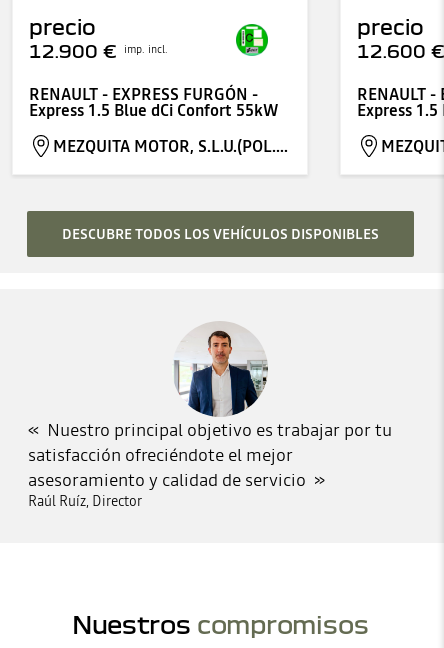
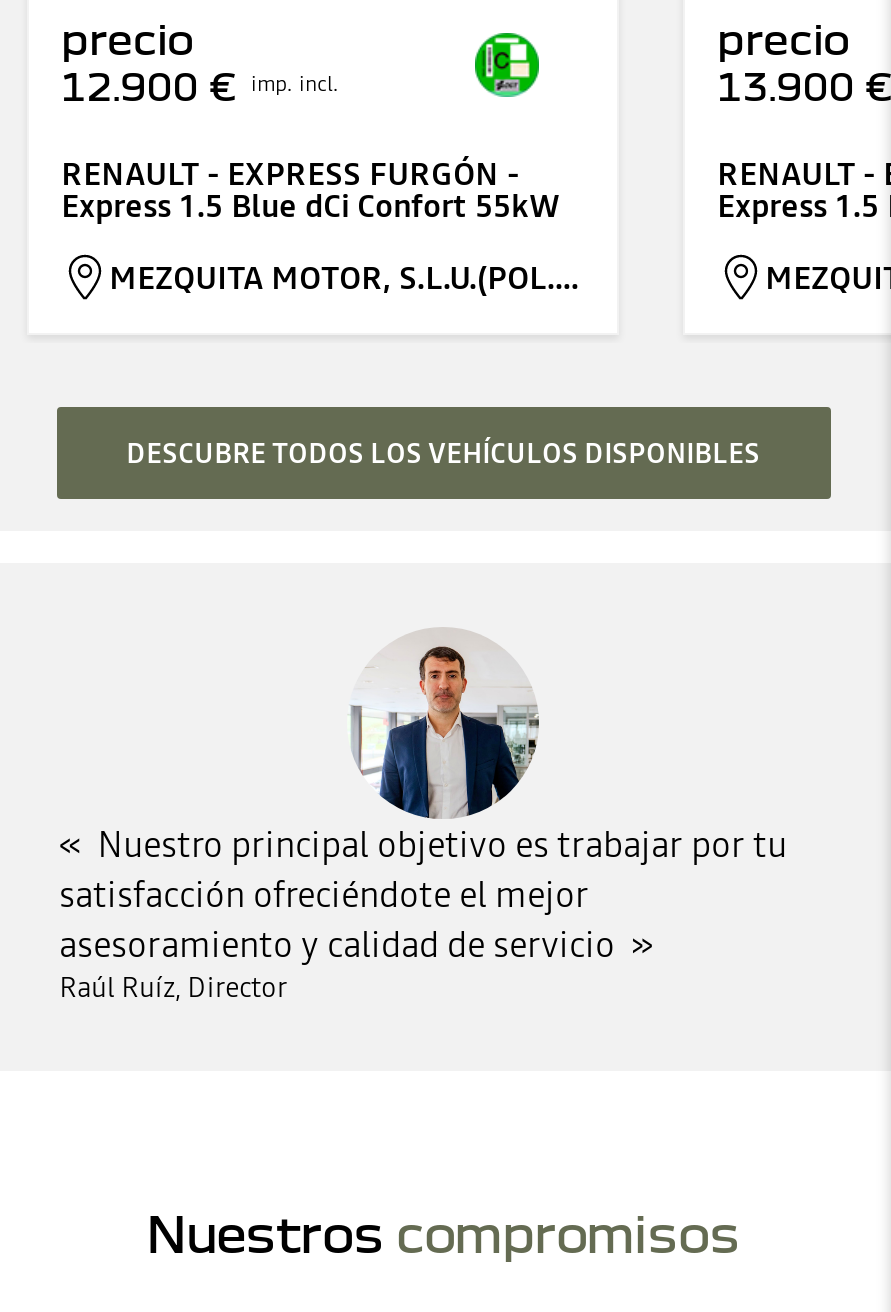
- 12.600 €
+ 13.900 €
